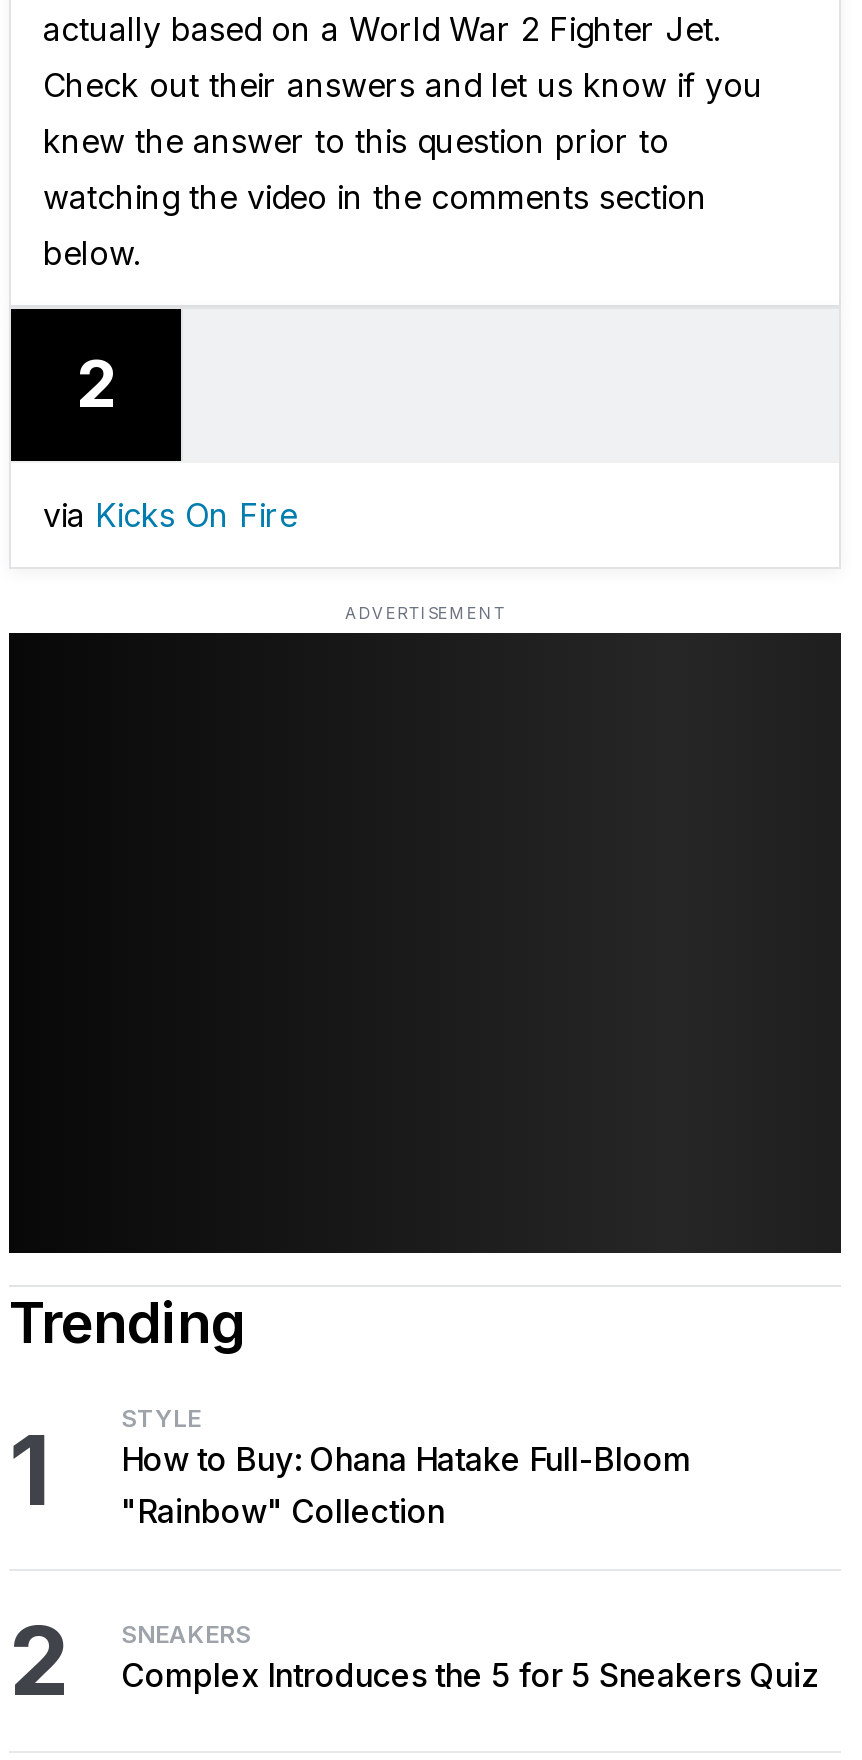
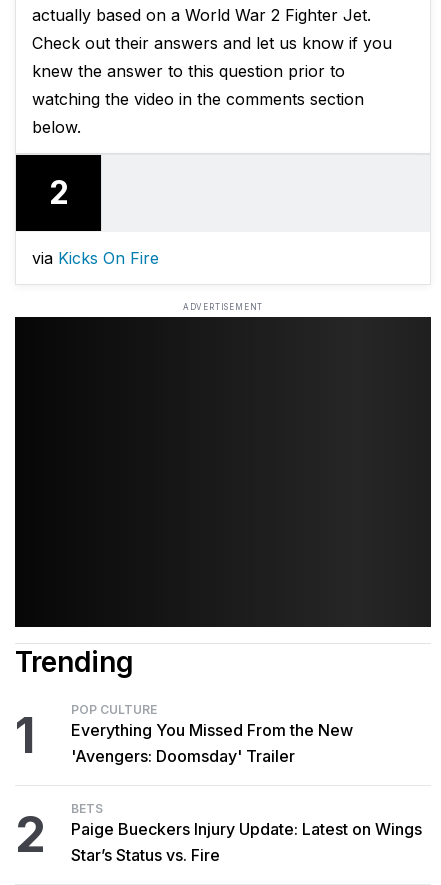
- STYLE
- How to Buy: Ohana Hatake Full-Bloom
- "Rainbow" Collection
+ POP CULTURE
+ Everything You Missed From the New
+ 'Avengers: Doomsday' Trailer

- SNEAKERS
- Complex Introduces the 5 for 5 Sneakers Quiz
+ BETS
+ Paige Bueckers Injury Update: Latest on Wings
+ Star’s Status vs. Fire
